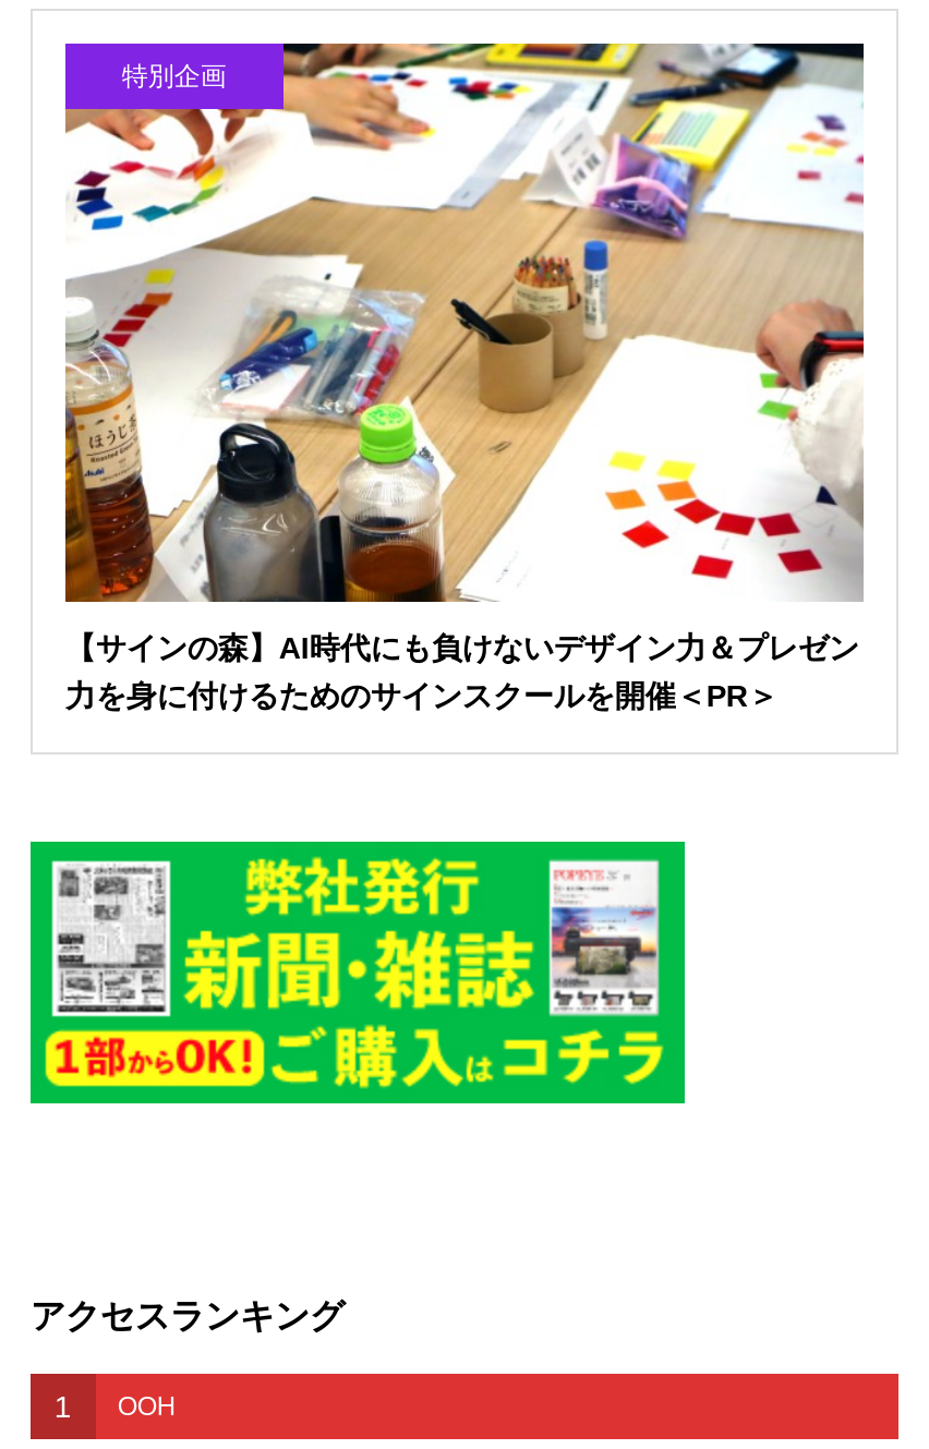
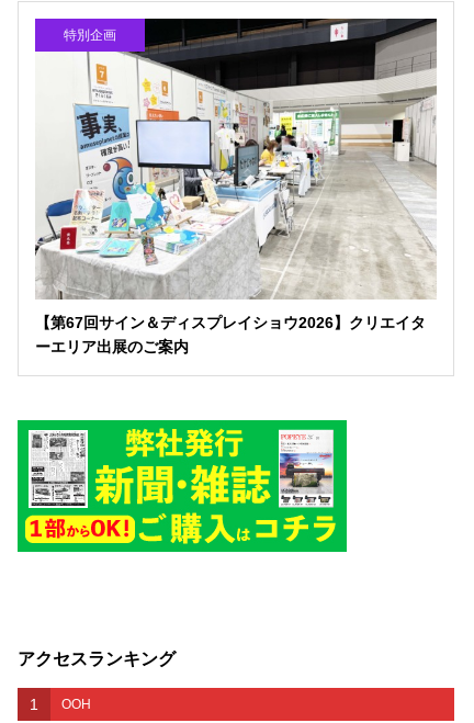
- [image]
- 【サインの森】AI時代にも負けないデザイン力＆プレゼン
- 力を身に付けるためのサインスクールを開催＜PR＞
+ [image]
+ 【第67回サイン＆ディスプレイショウ2026】クリエイタ
+ ーエリア出展のご案内
